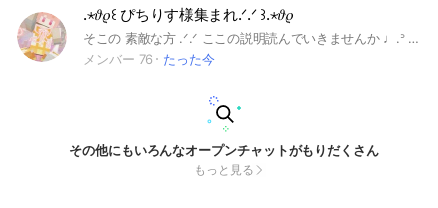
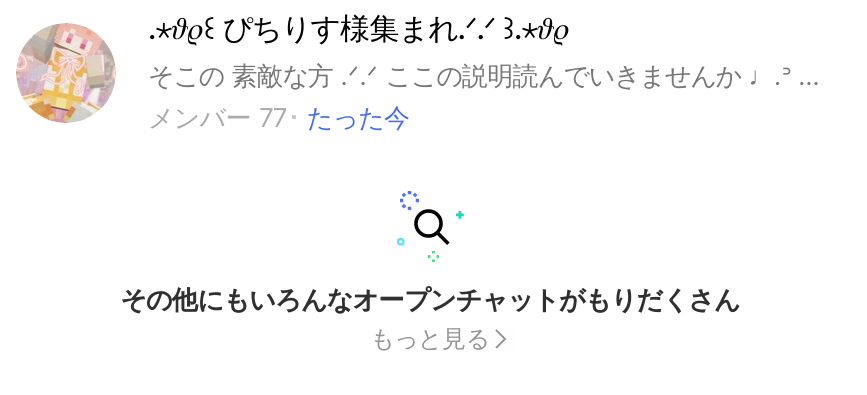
- メンバー 76 たった今
+ メンバー 77 たった今
